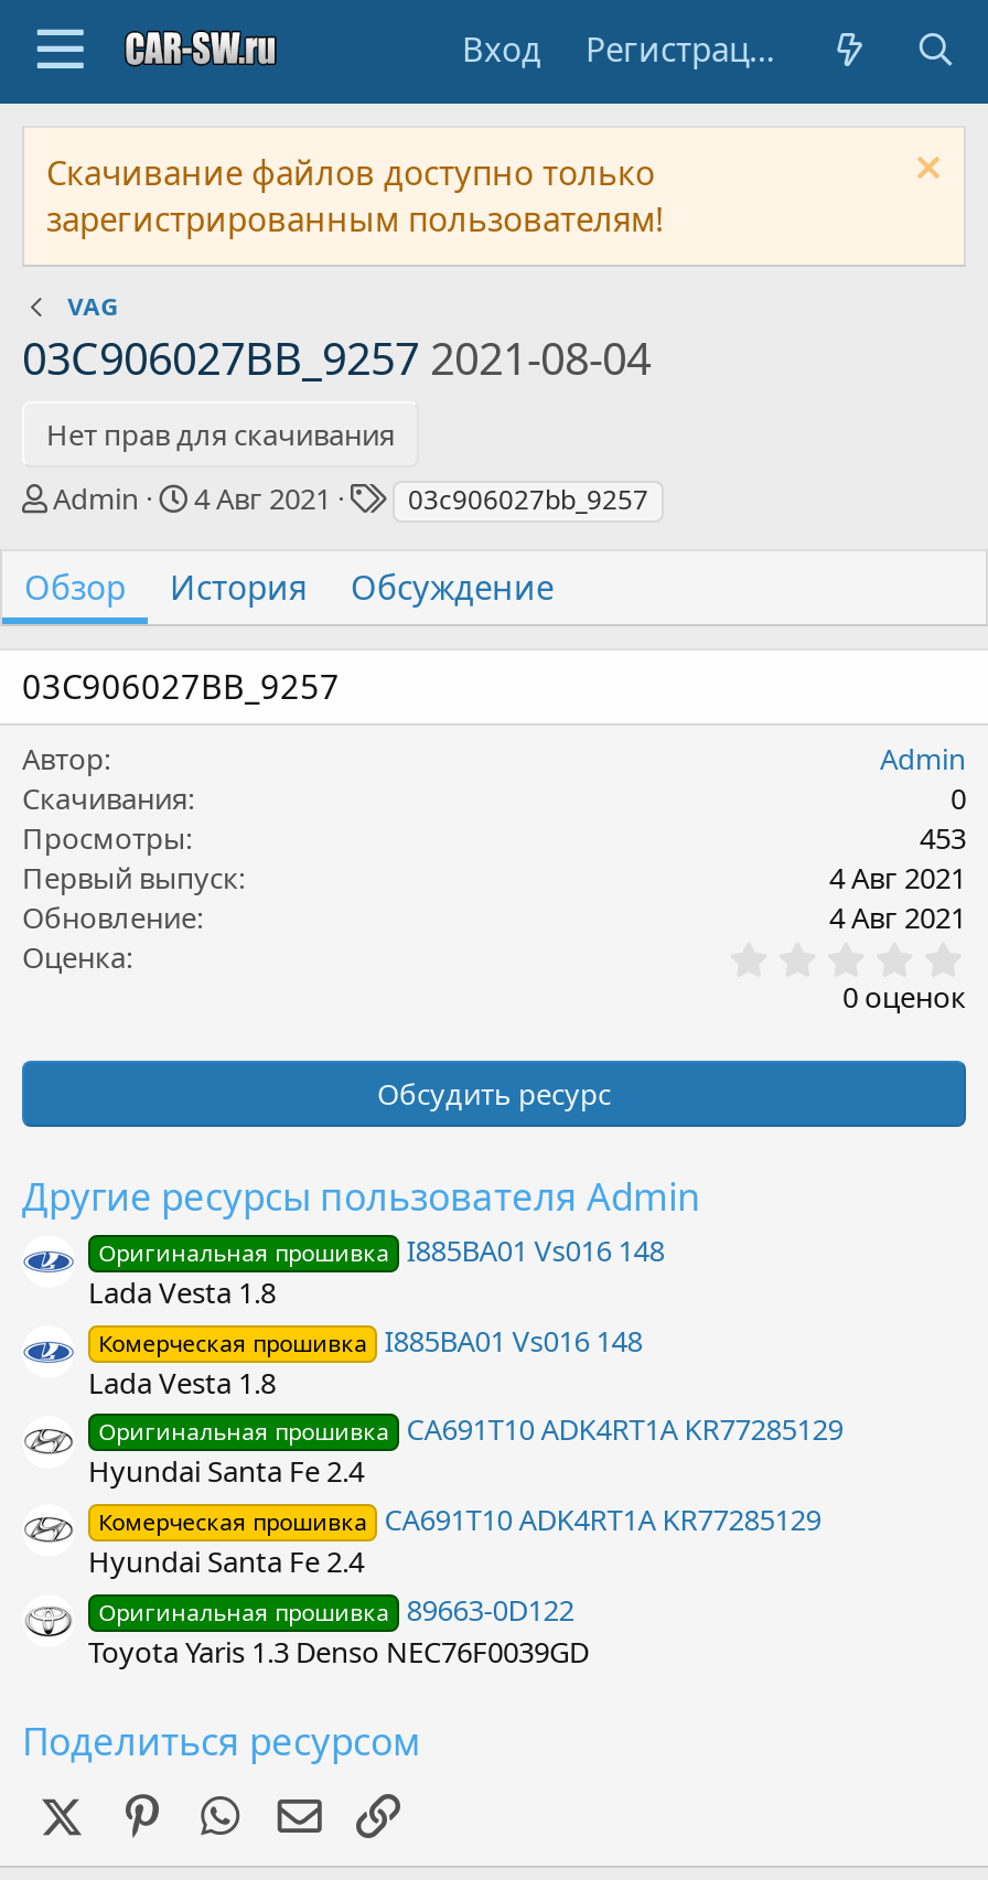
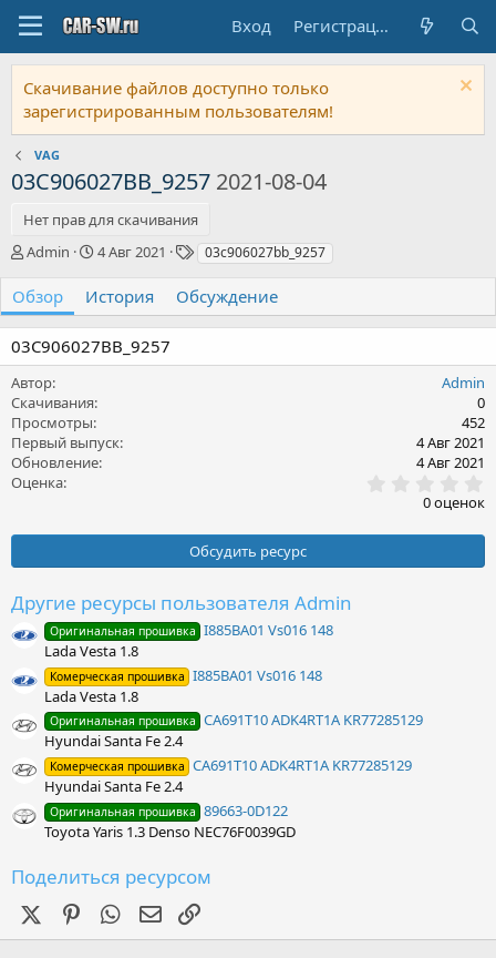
- 453
+ 452
